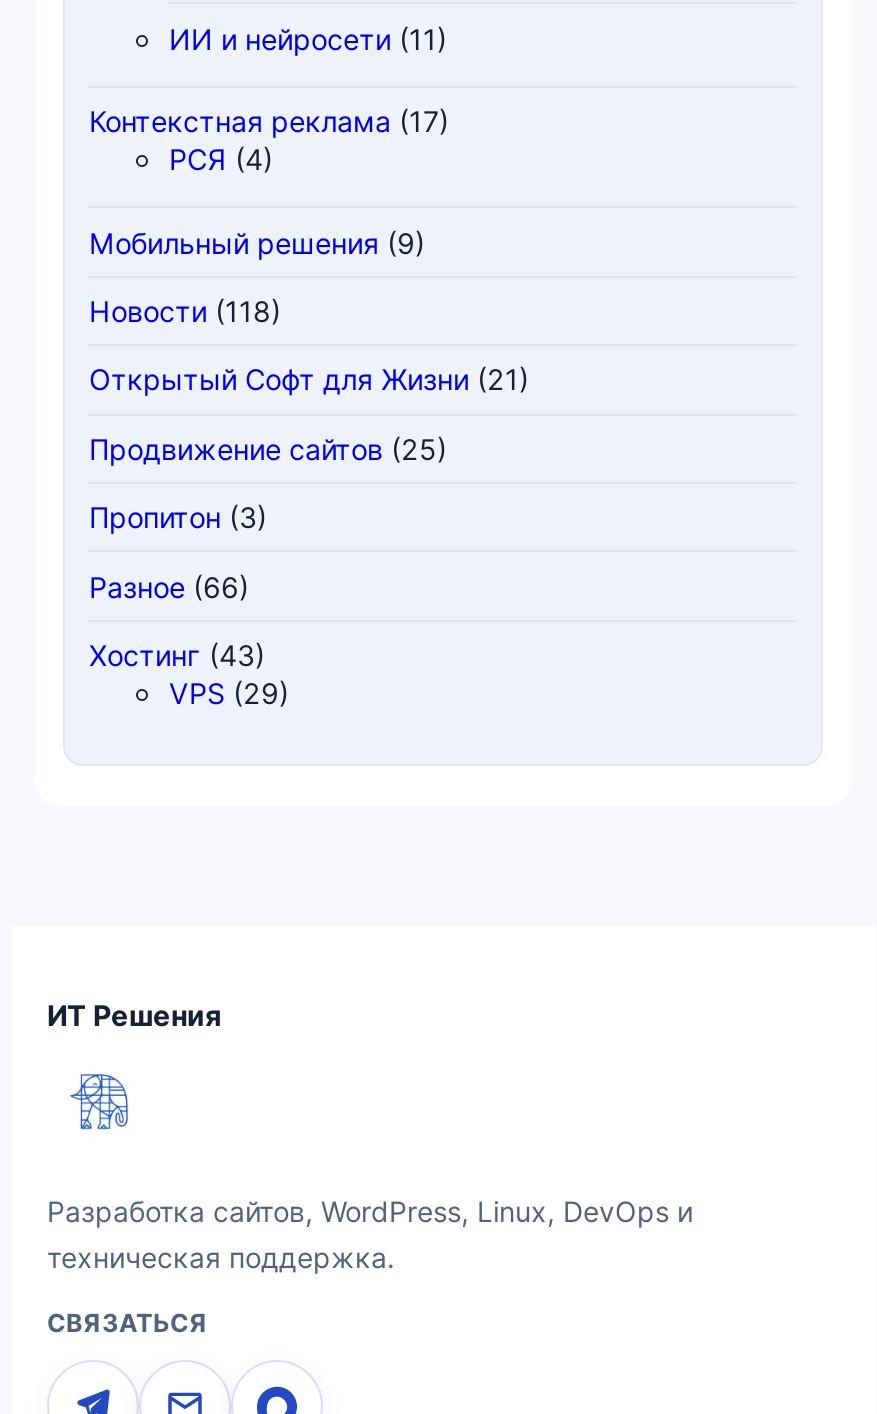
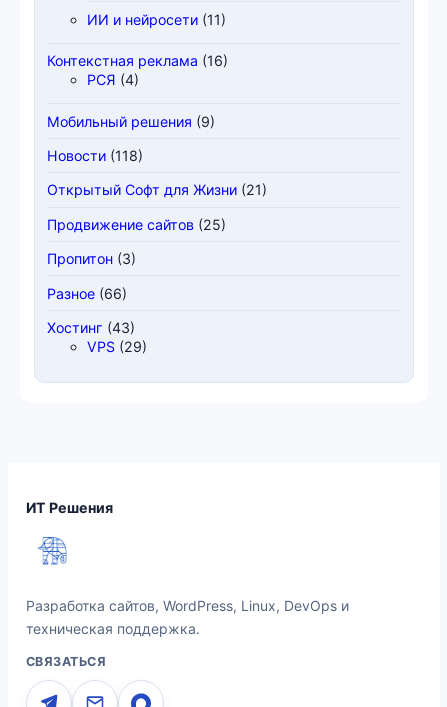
- Контекстная реклама (17)
+ Контекстная реклама (16)
